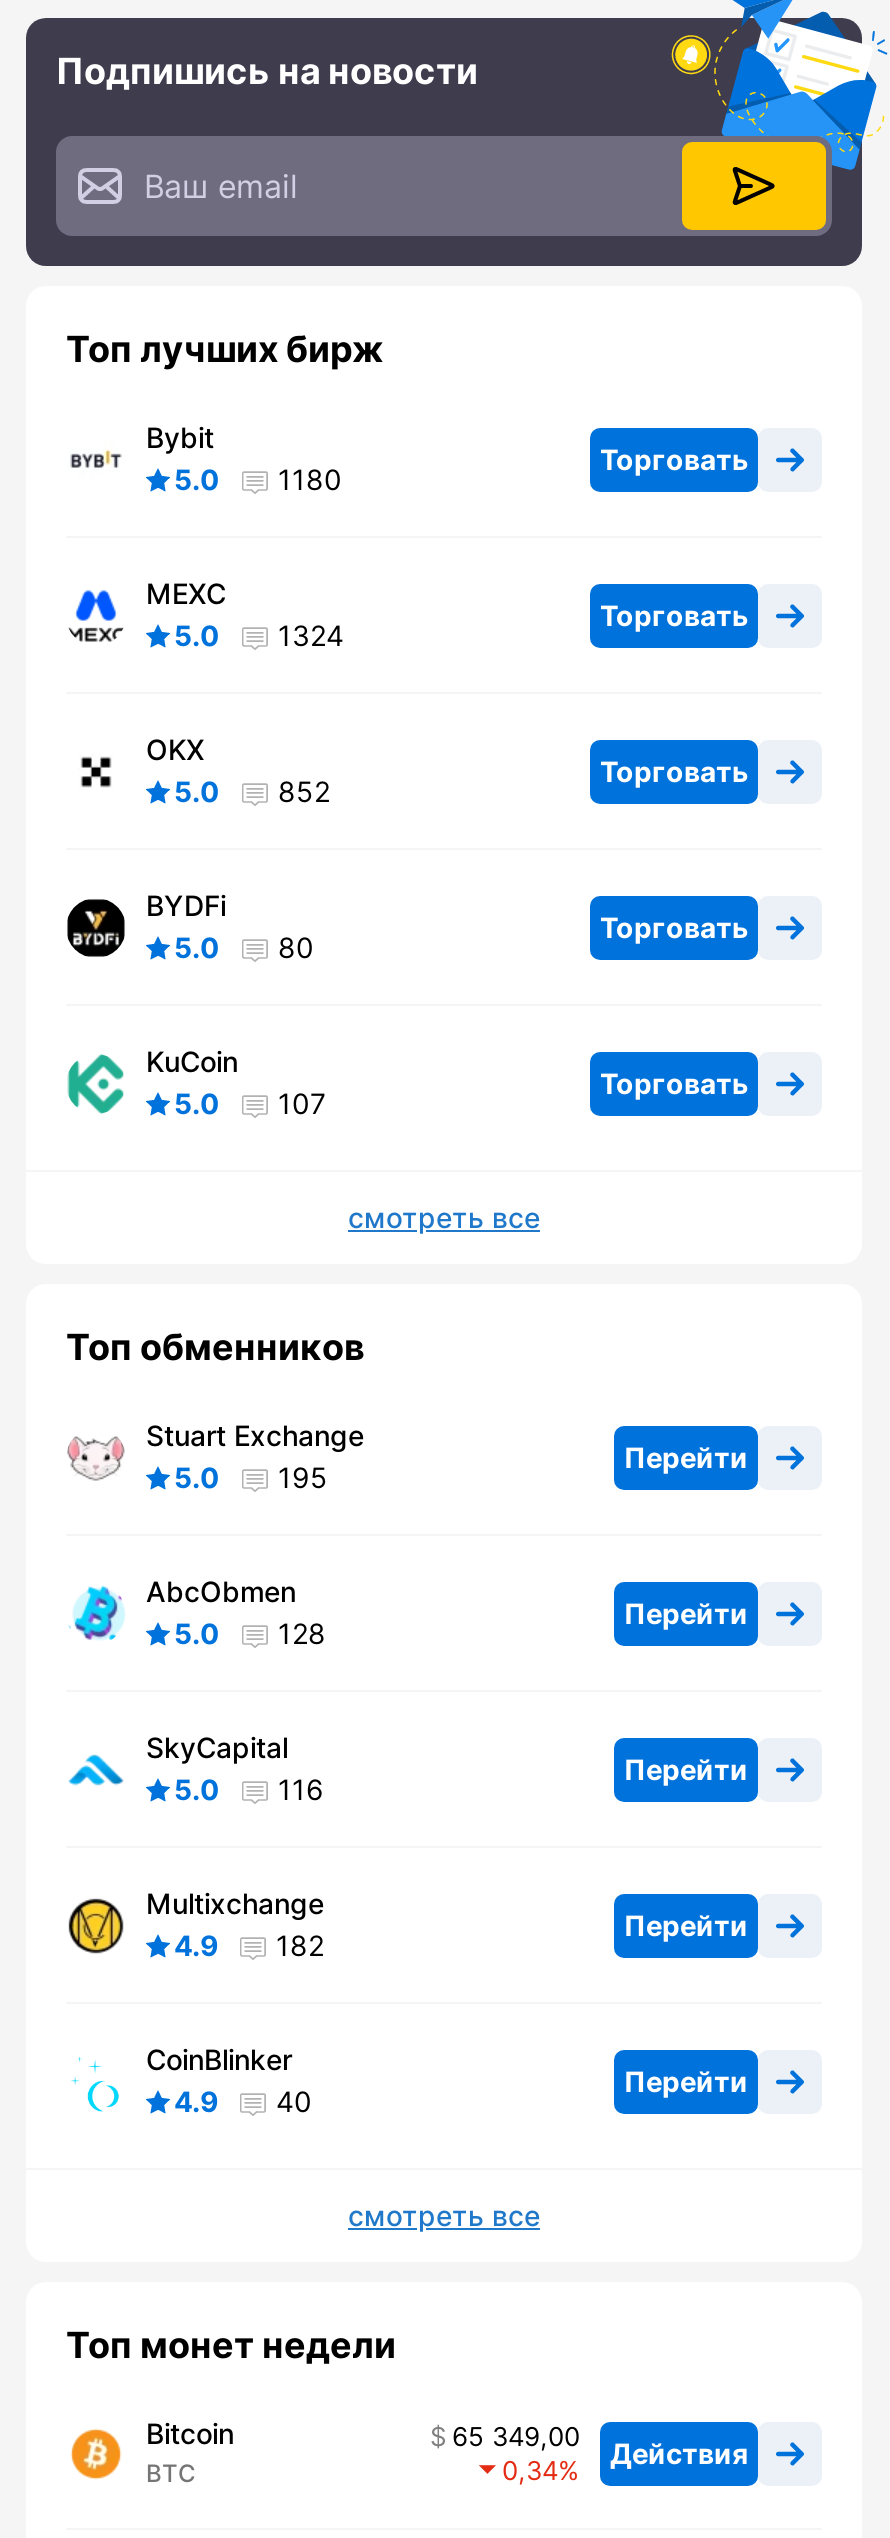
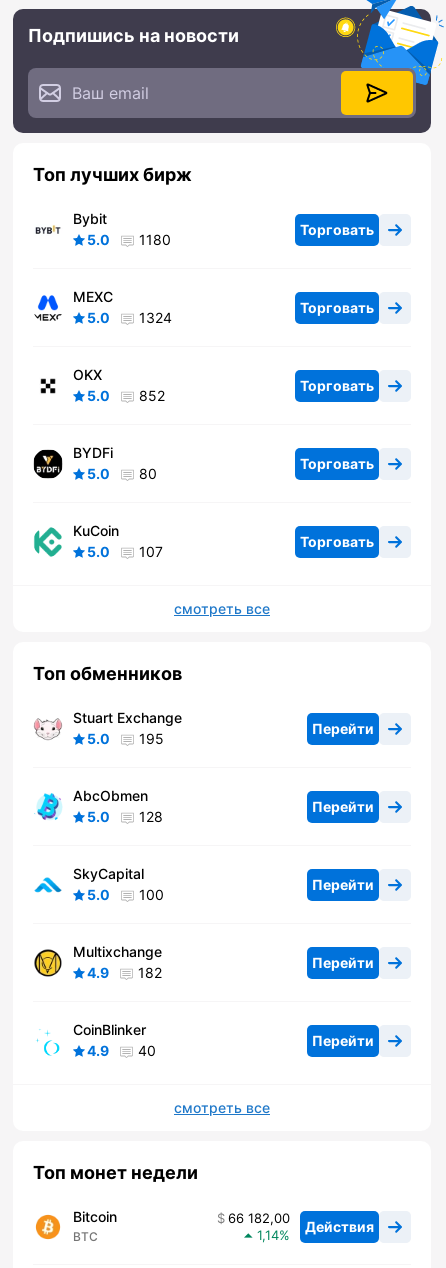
- 5.0 116
+ 5.0 100

- 65 349,00 Действия
+ 66 182,00 Действия

- 0,34
+ 1,14
